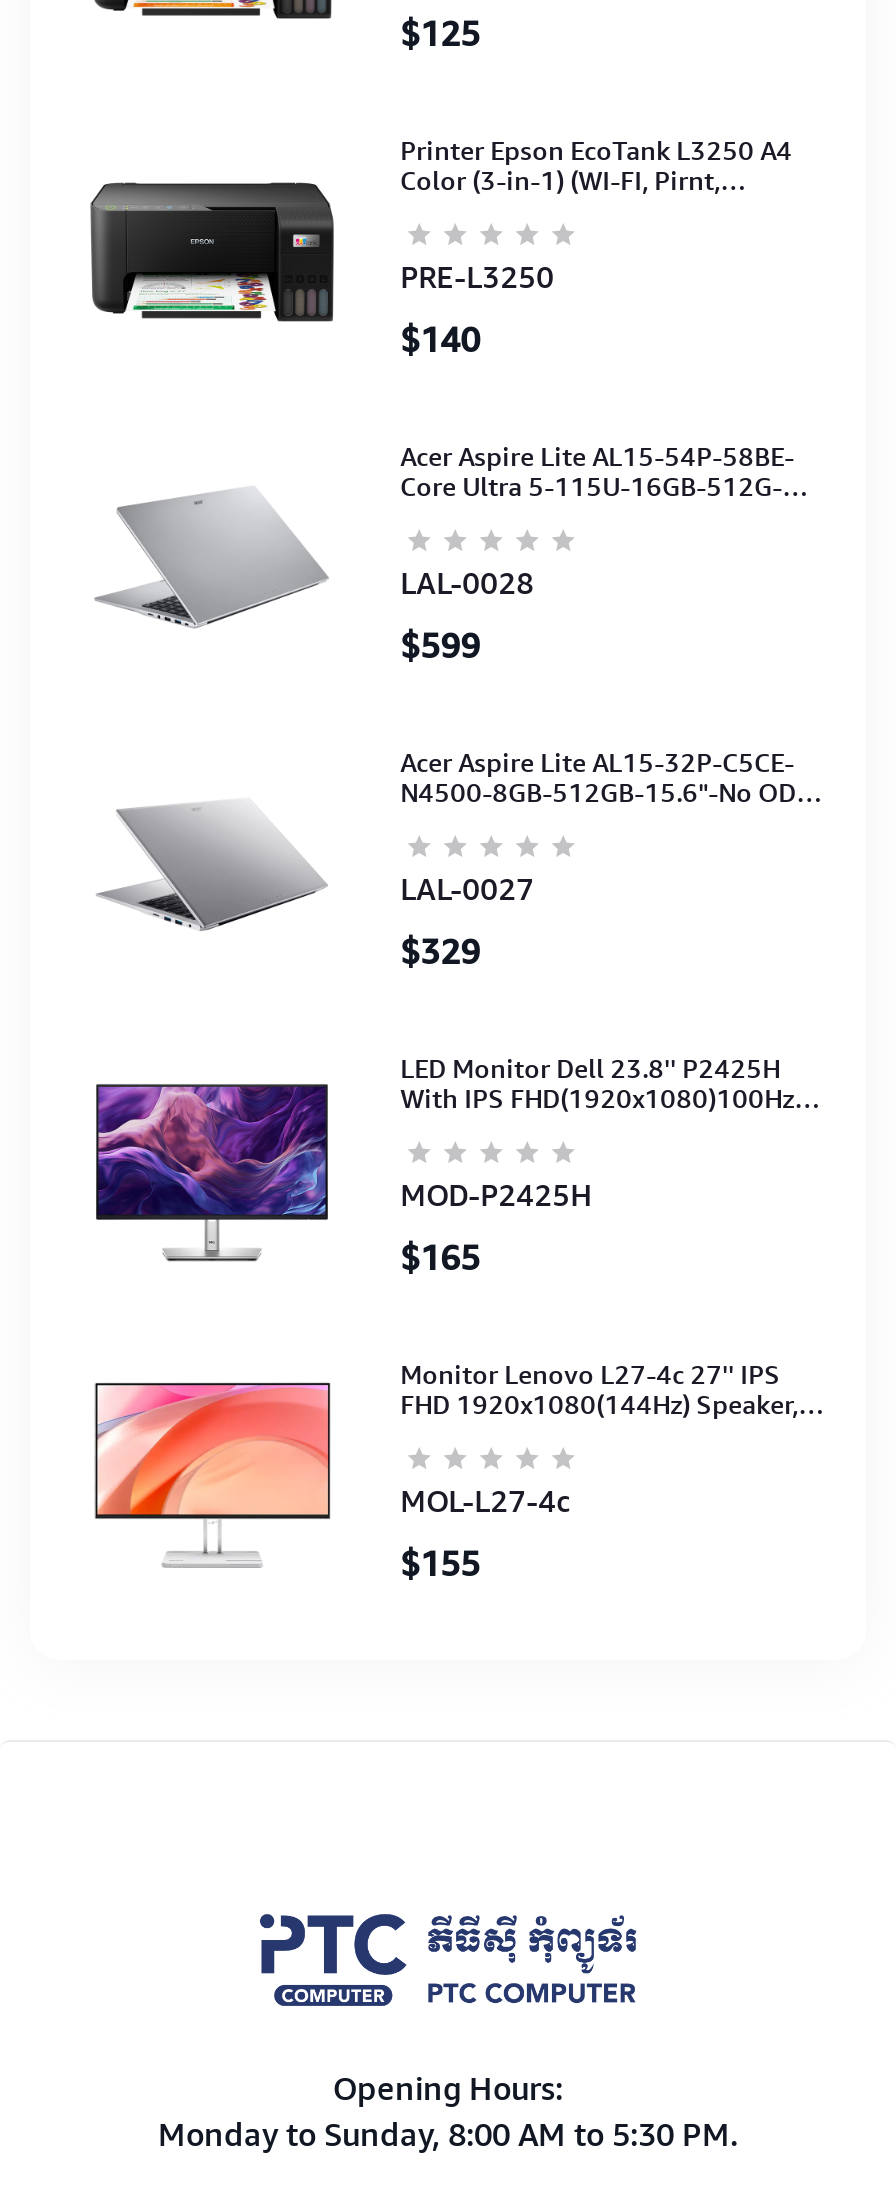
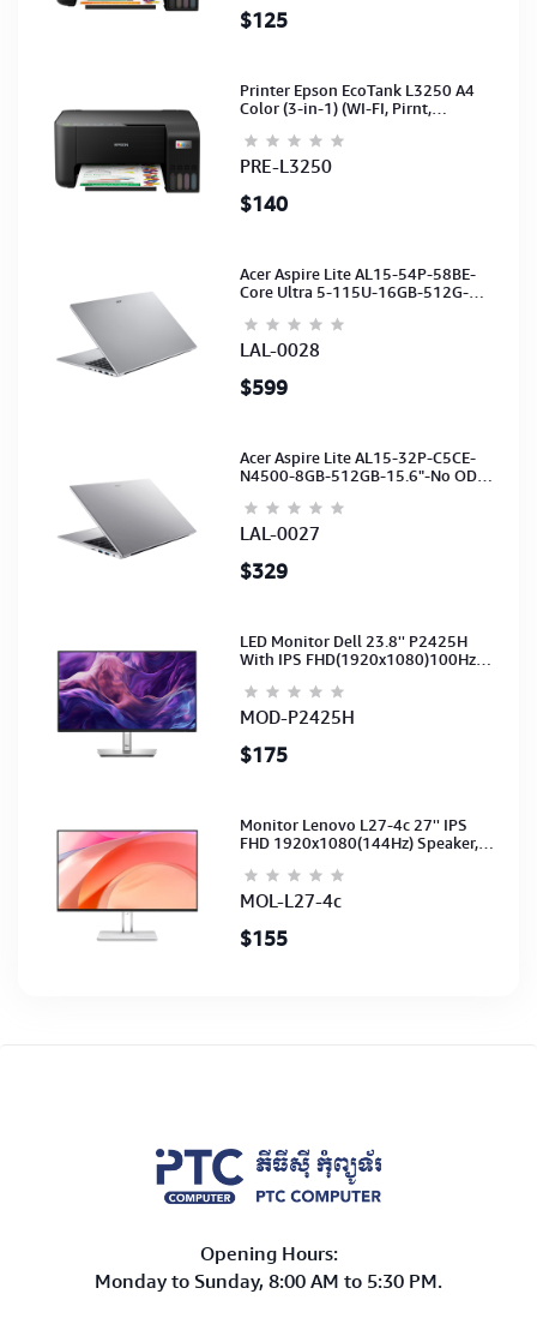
- $165
+ $175
